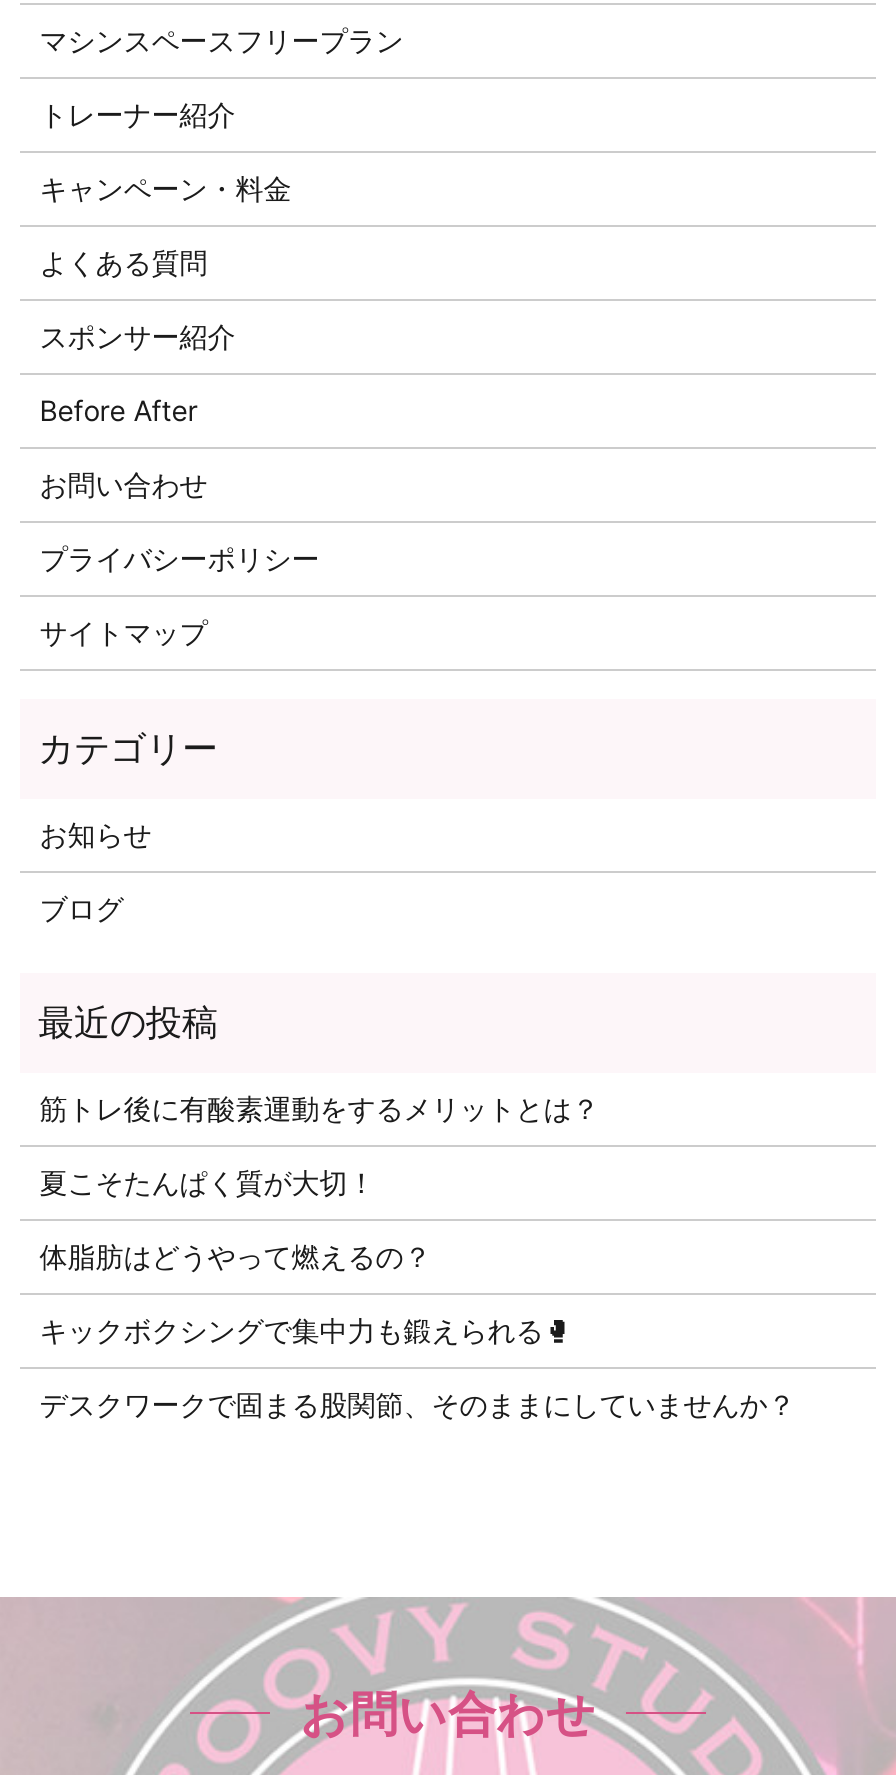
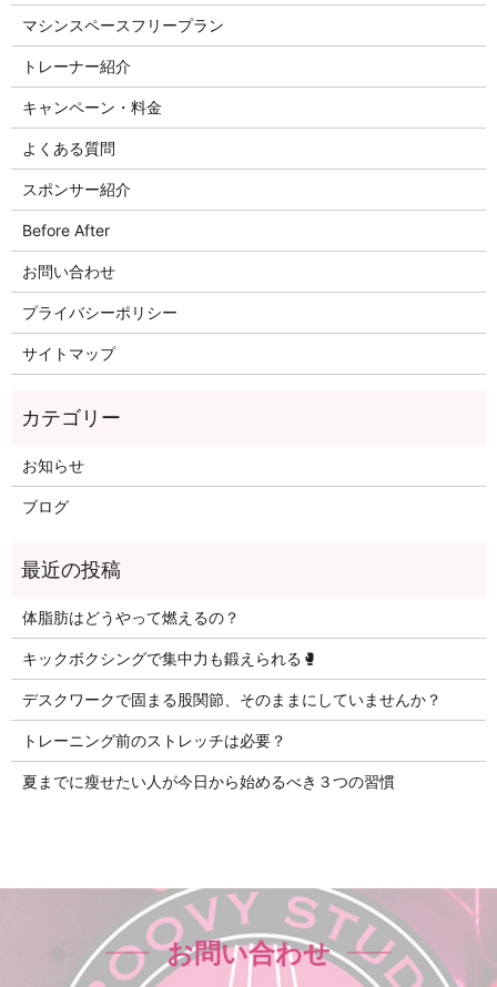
- 筋トレ後に有酸素運動をするメリットとは？
- 夏こそたんぱく質が大切！

moved up: 体脂肪はどうやって燃えるの？ | デスクワークで固まる股関節、そのままにしていませんか？

+ トレーニング前のストレッチは必要？
+ 夏までに瘦せたい人が今日から始めるべき３つの習慣
